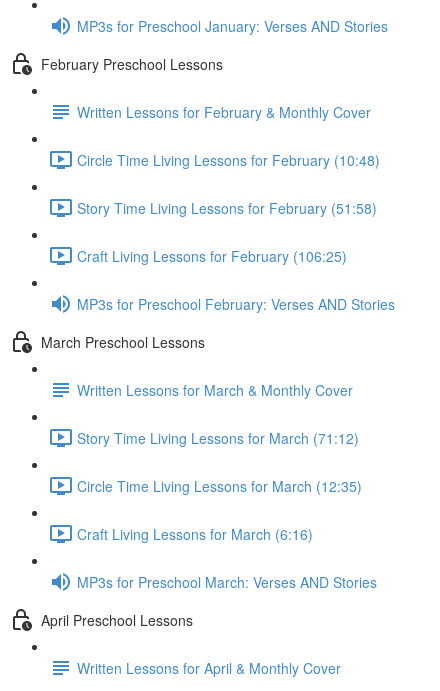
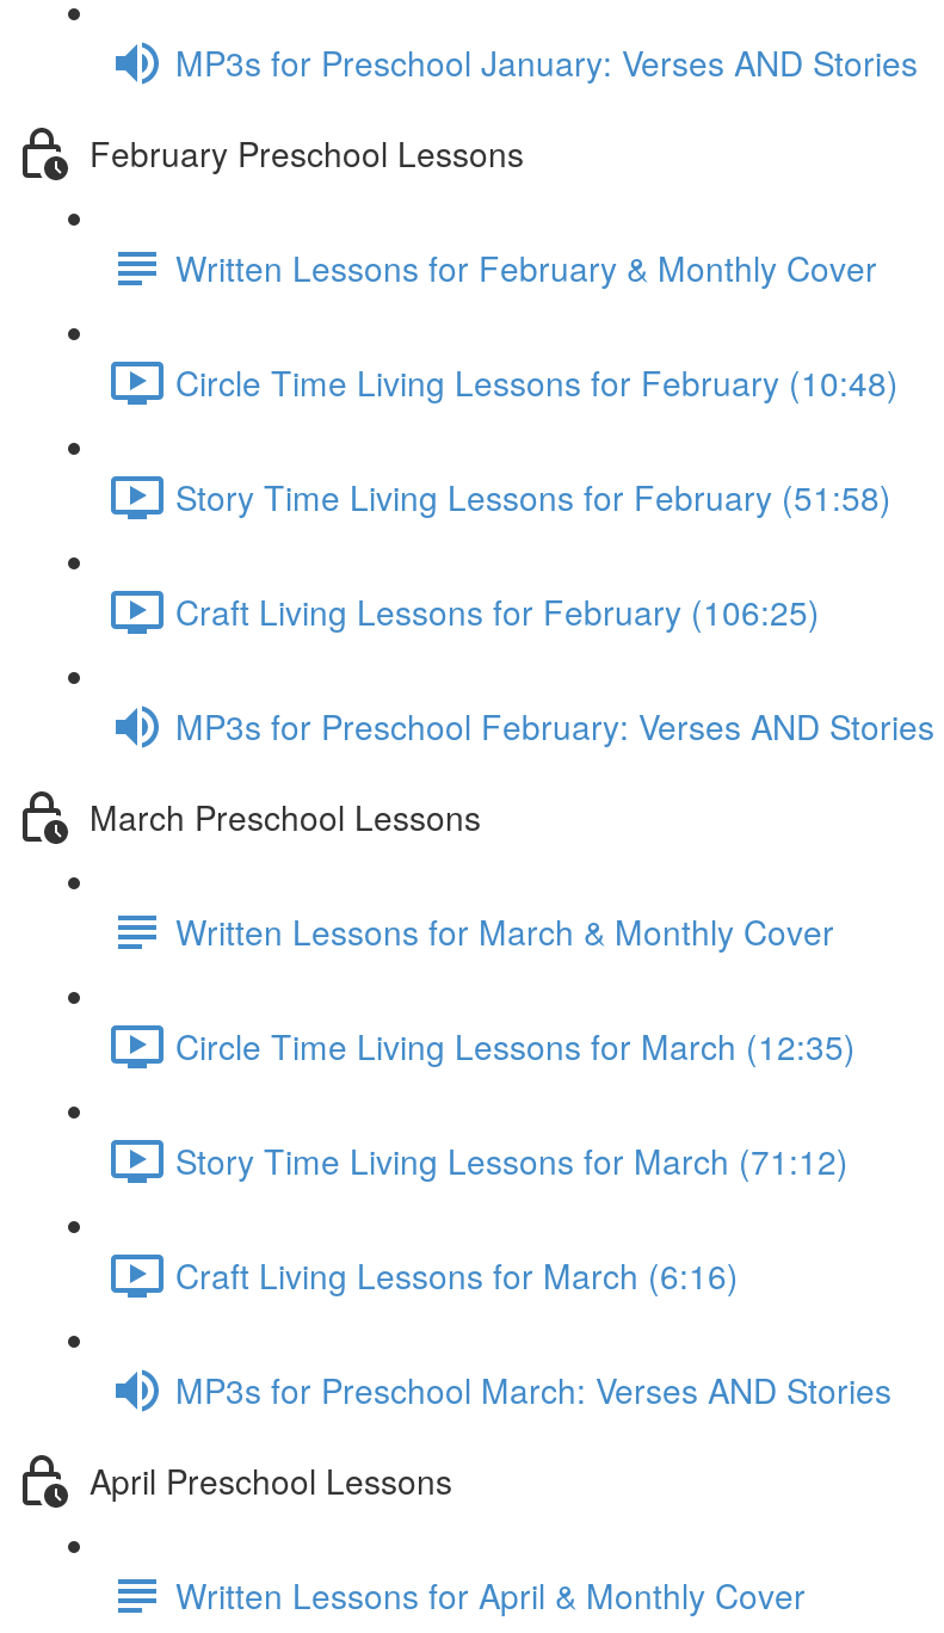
moved down: Story Time Living Lessons for March (71:12)

moved up: Circle Time Living Lessons for March (12:35)
